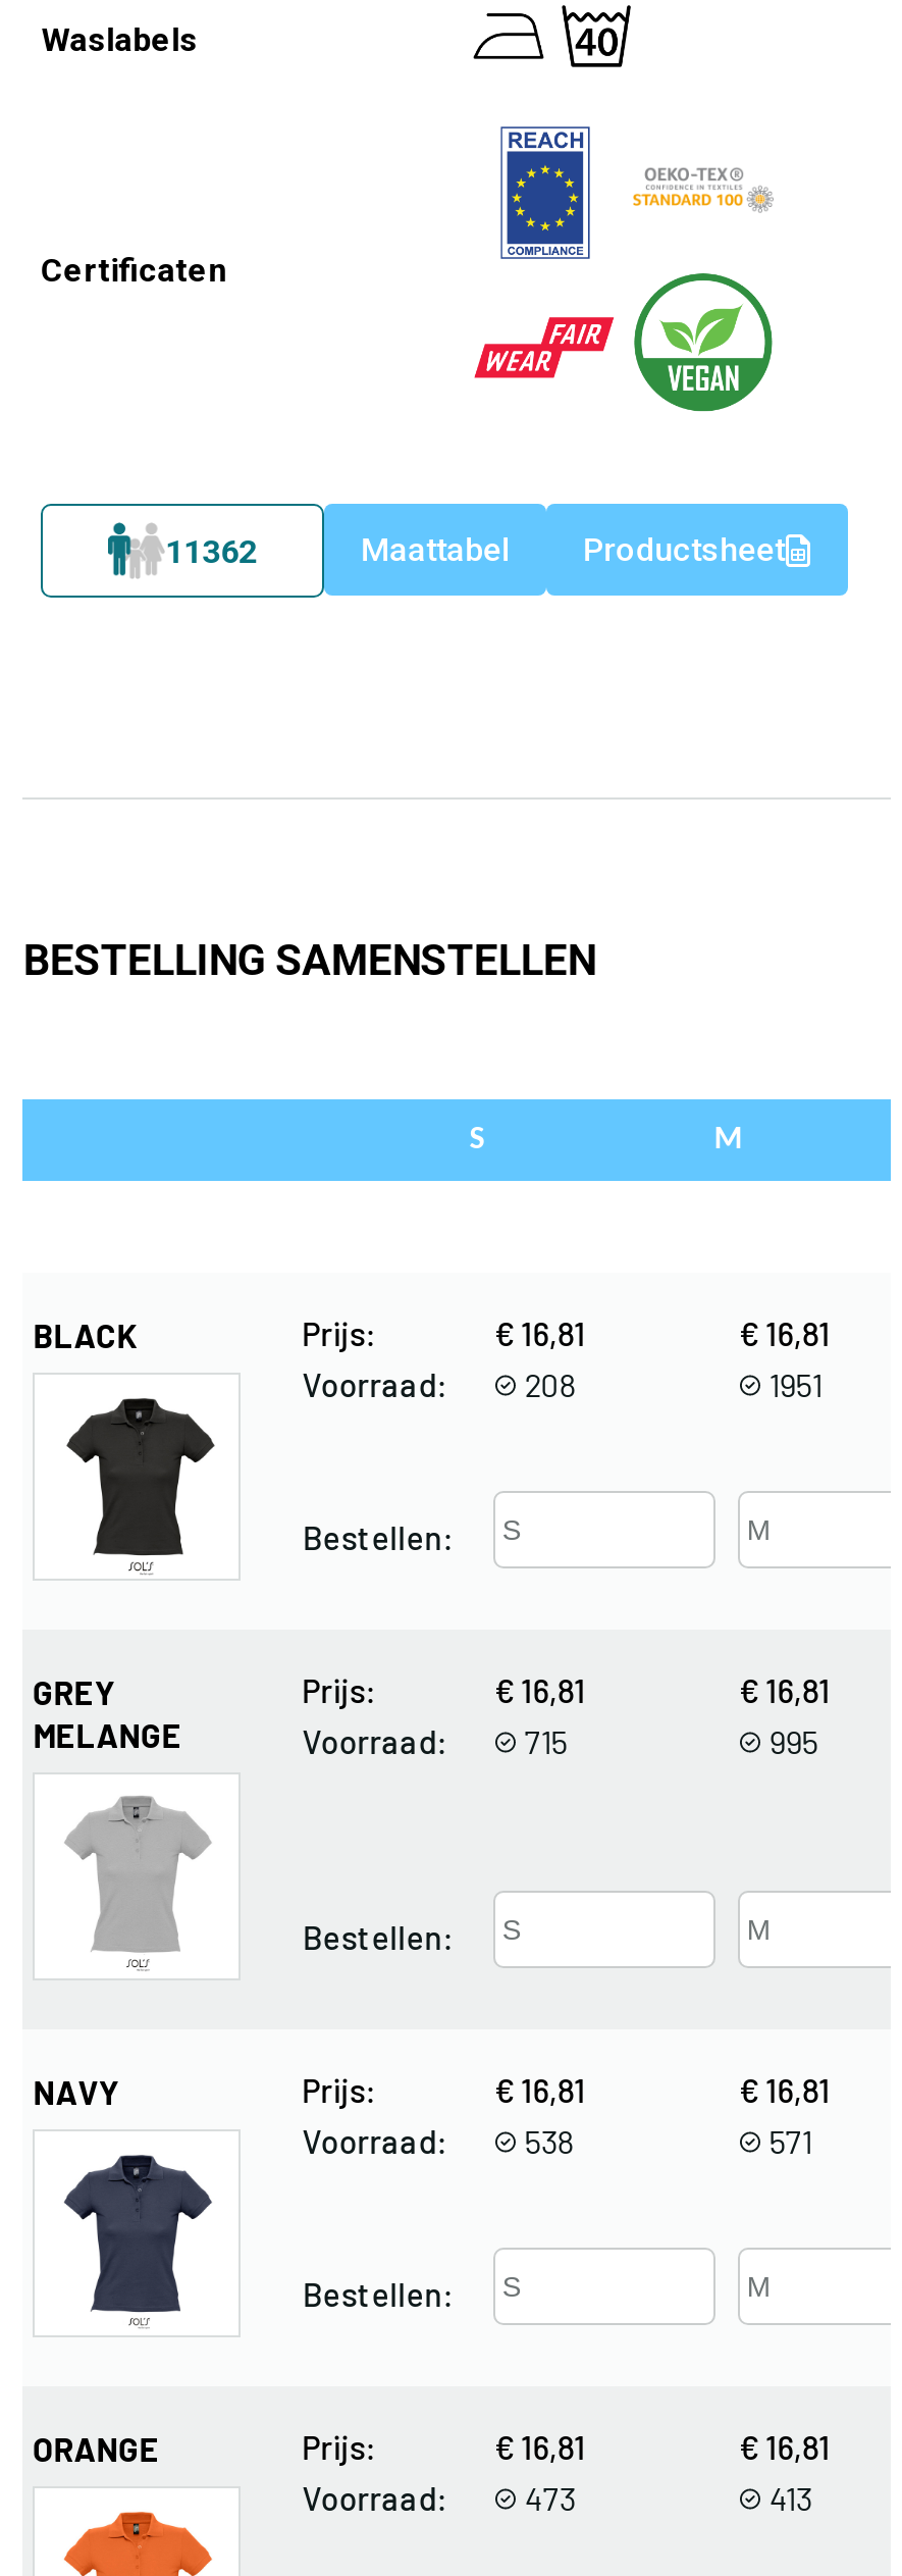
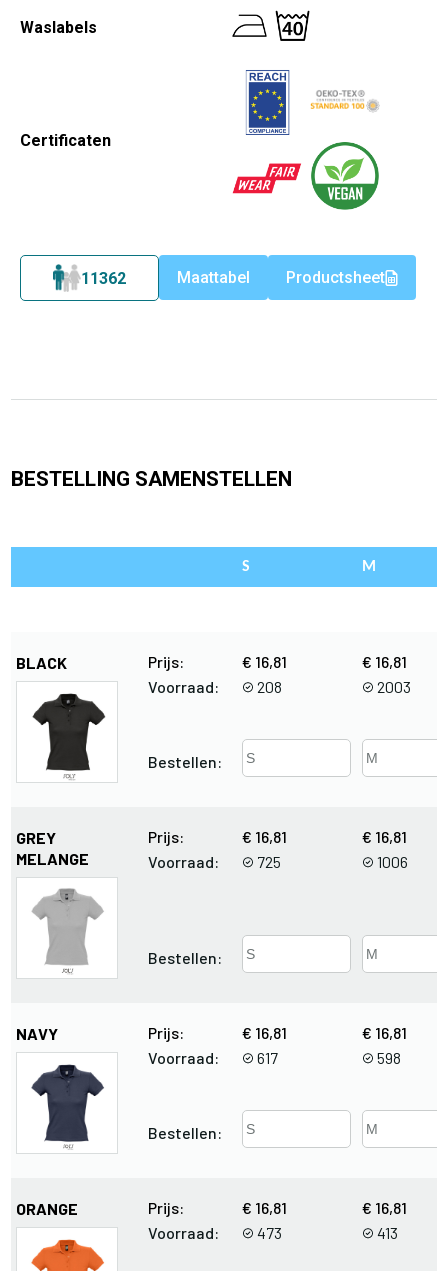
- 1951
+ 2003

- Voorraad: 715
+ Voorraad: 725

- 995
+ 1006

- Voorraad: 538
+ Voorraad: 617

- 571
+ 598
